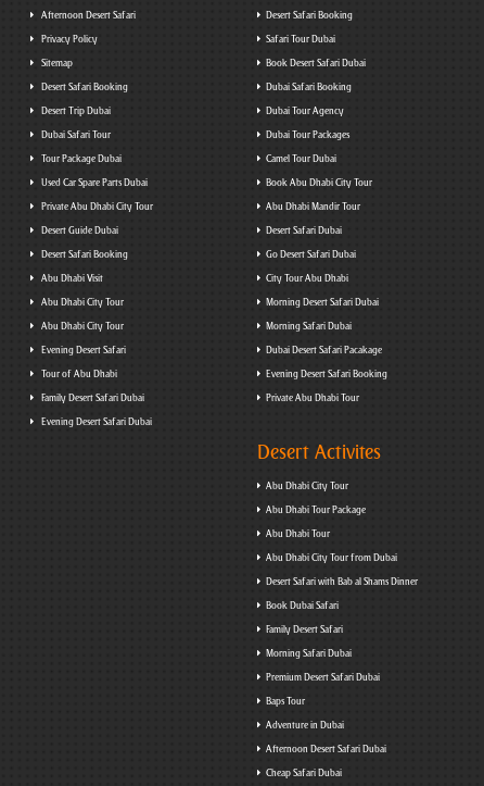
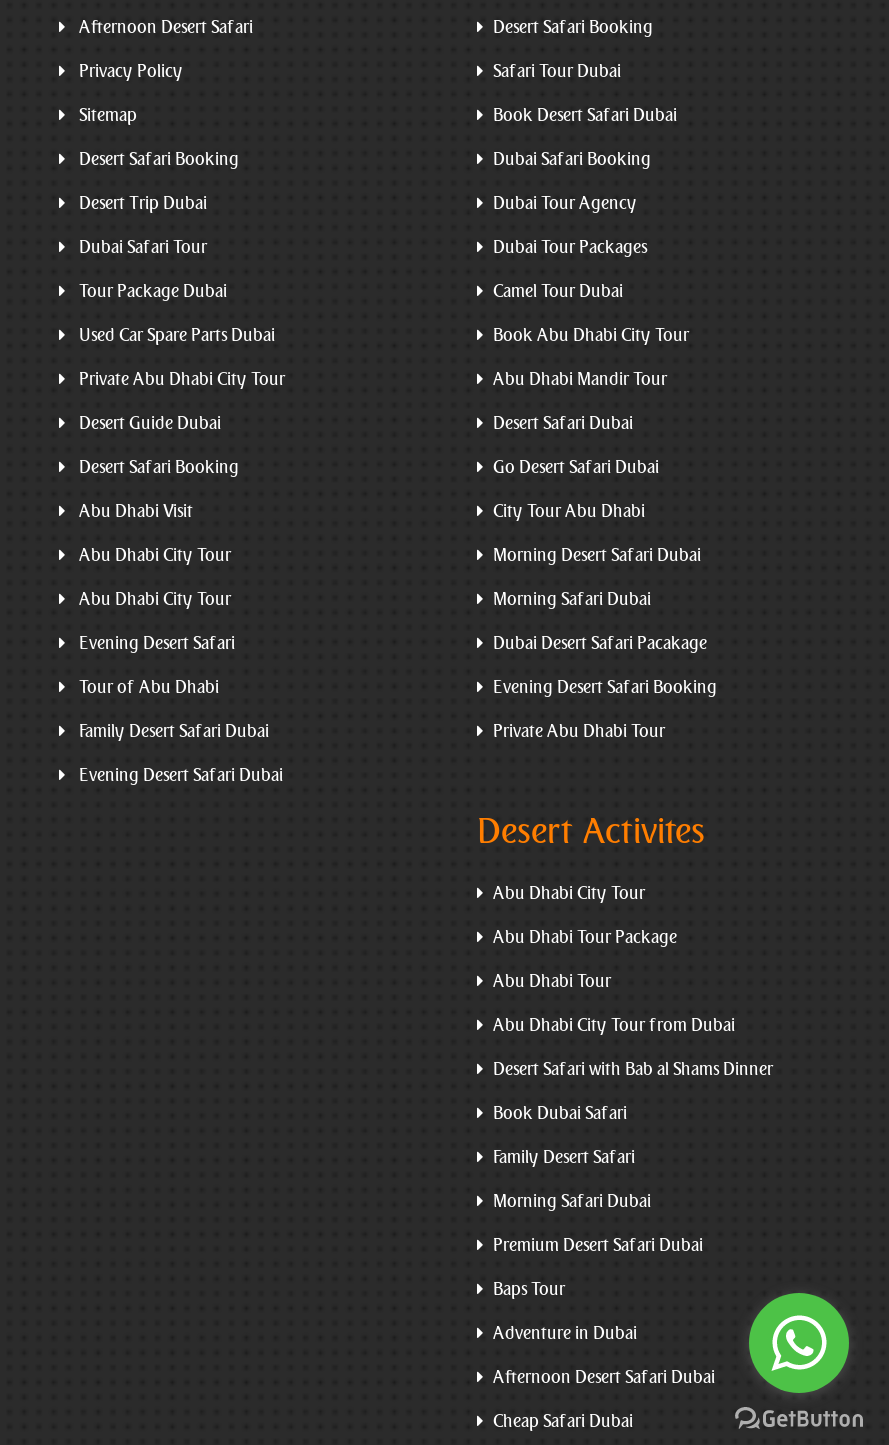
+ [image]
